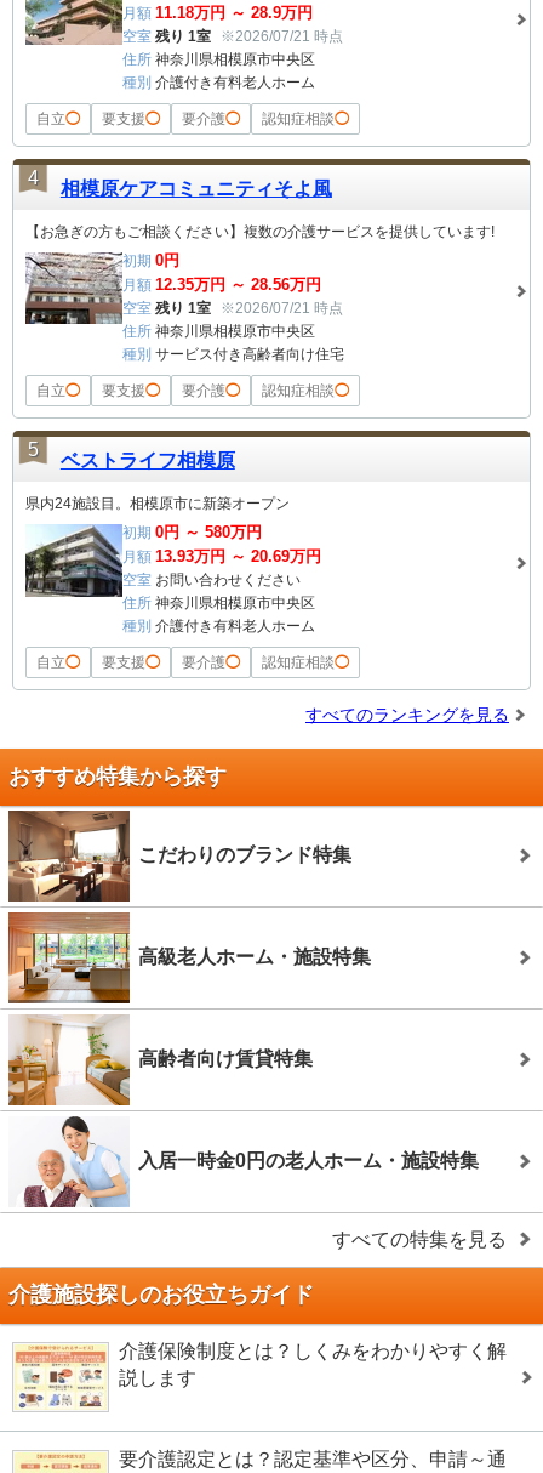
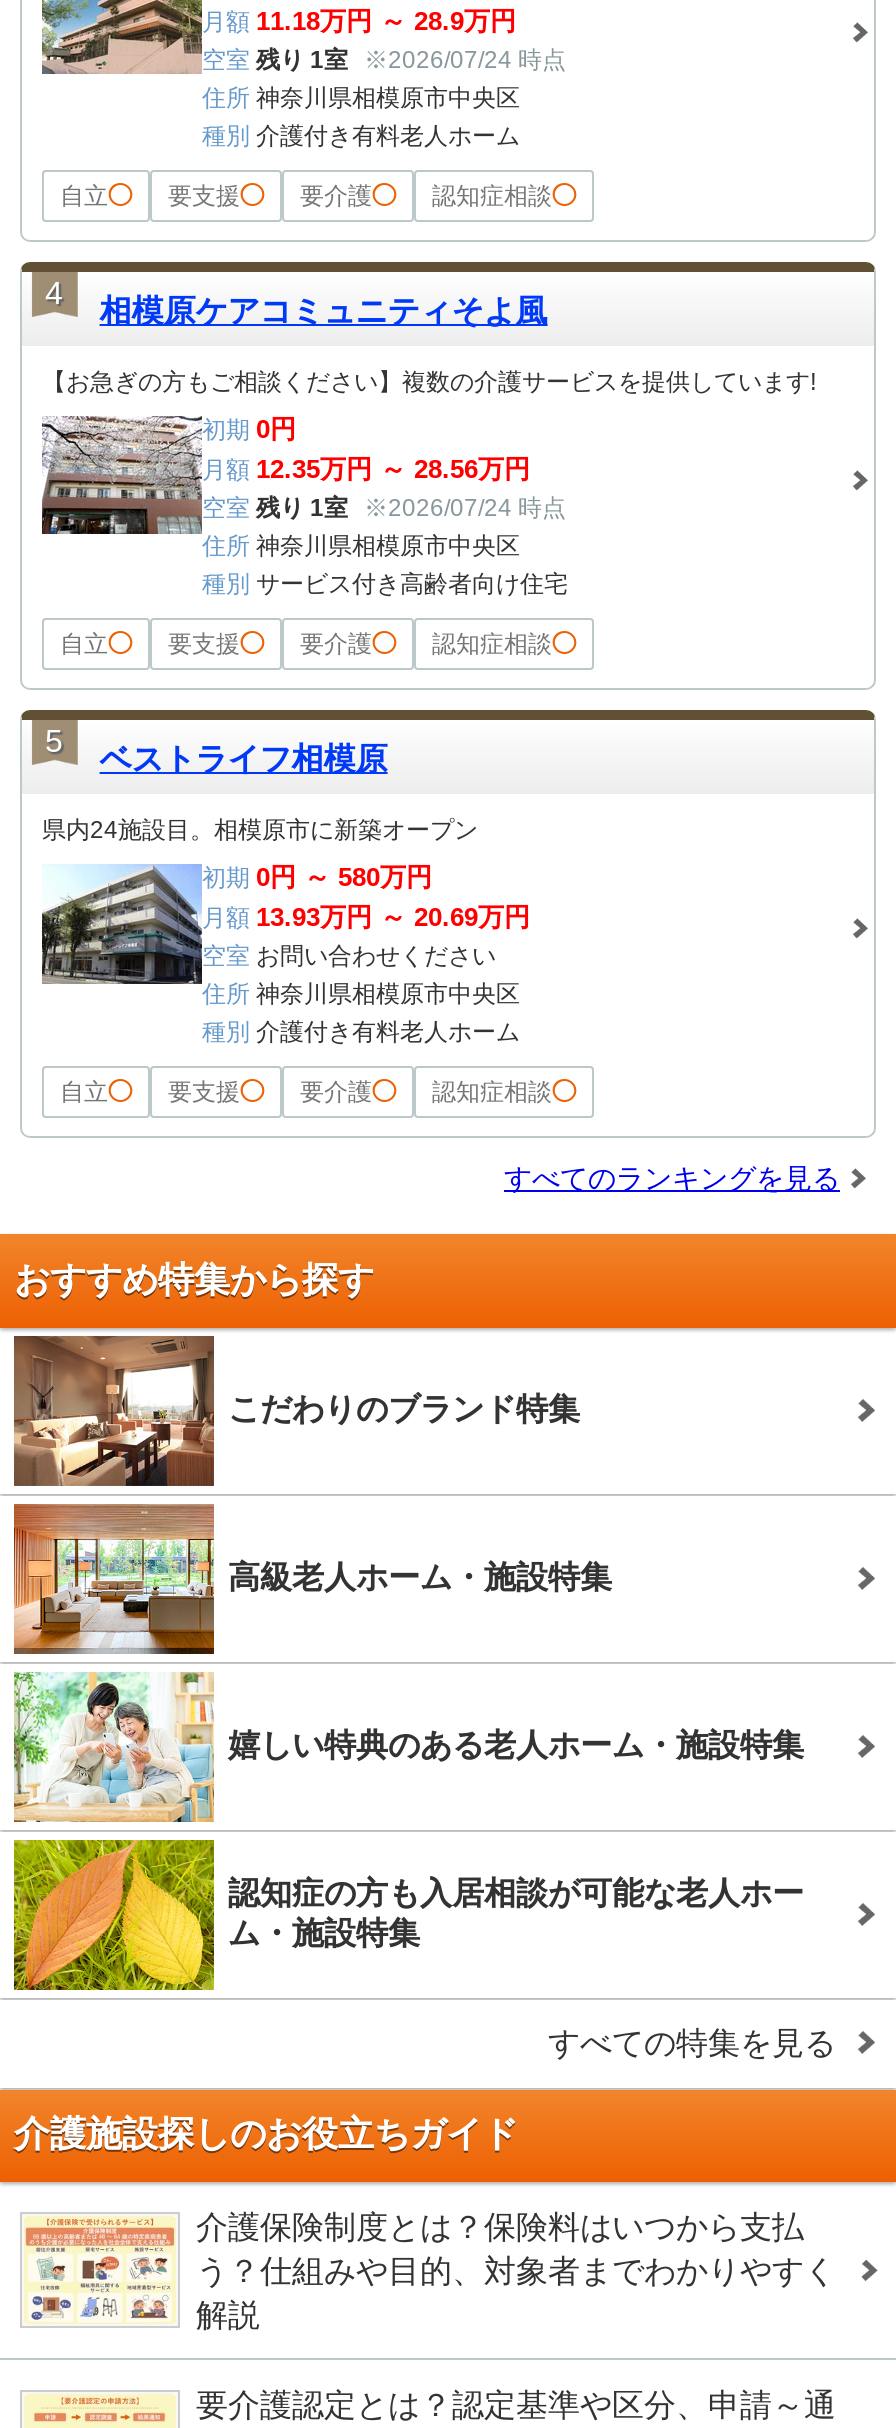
- 空室 残り 1室 ※2026/07/21 時点
+ 空室 残り 1室 ※2026/07/24 時点

- 空室 残り 1室 ※2026/07/21 時点
+ 空室 残り 1室 ※2026/07/24 時点

- [image]
- 高齢者向け賃貸特集
+ [image]
+ 嬉しい特典のある老人ホーム・施設特集

- [image]
- 入居一時金0円の老人ホーム・施設特集
+ [image]
+ 認知症の方も入居相談が可能な老人ホー
+ ム・施設特集

- 介護保険制度とは？しくみをわかりやすく解
- 説します
+ 介護保険制度とは？保険料はいつから支払
+ う？仕組みや目的、対象者までわかりやすく
+ 解説
